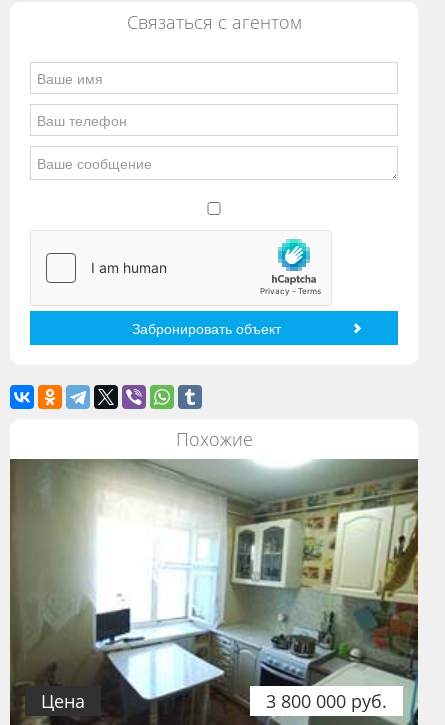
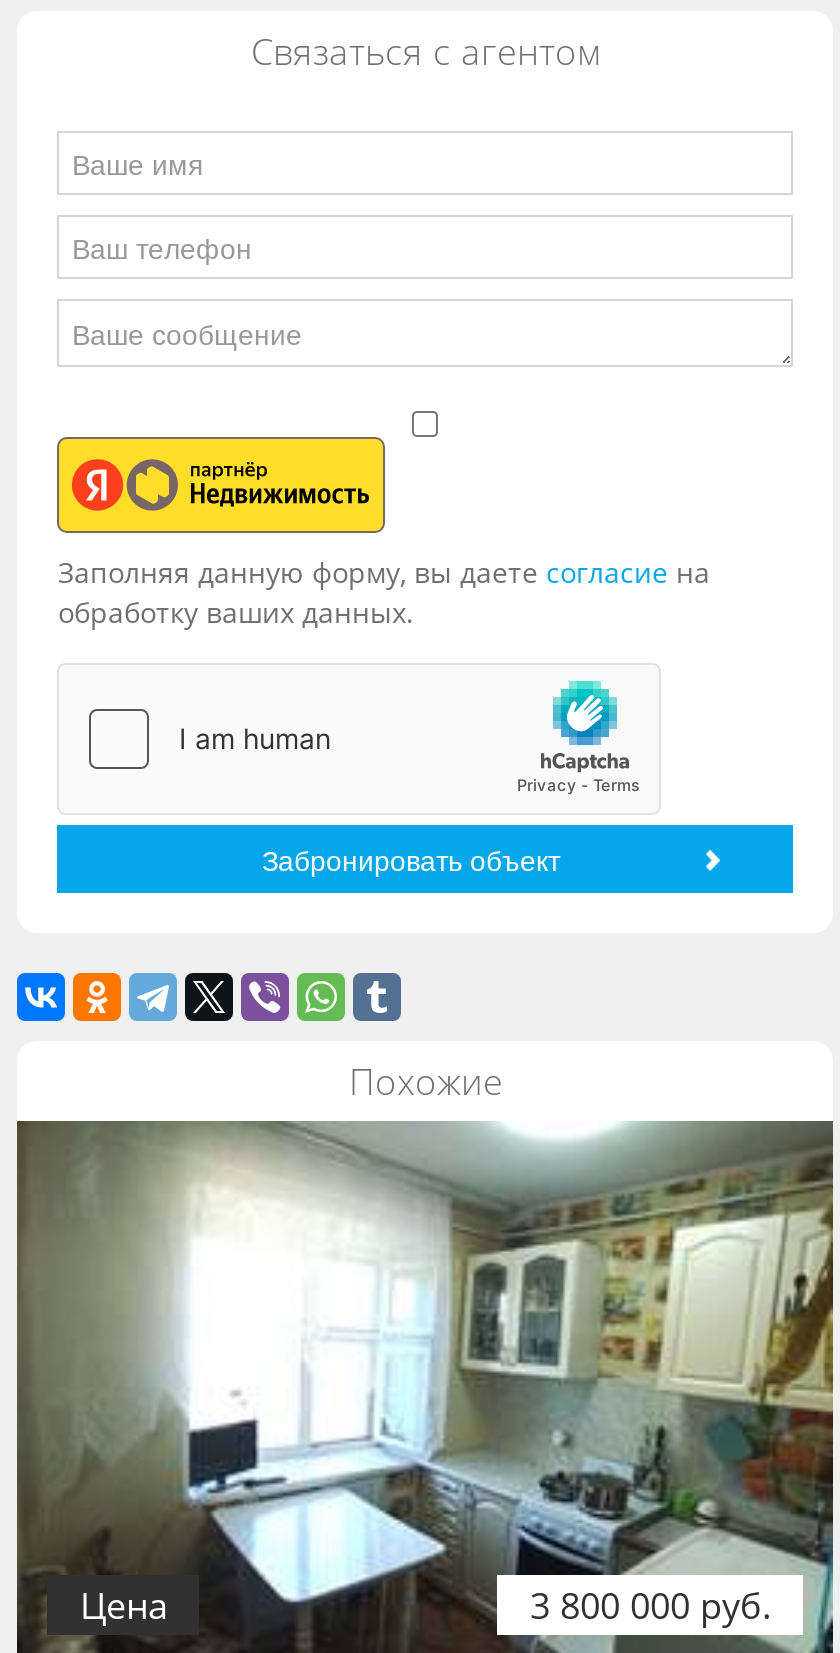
+ [image]
+ Заполняя данную форму, вы даете согласие на
+ обработку ваших данных.
